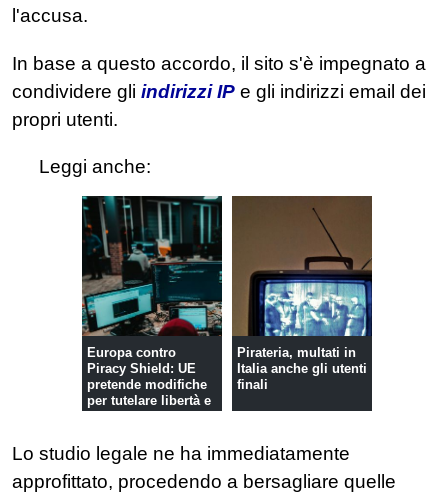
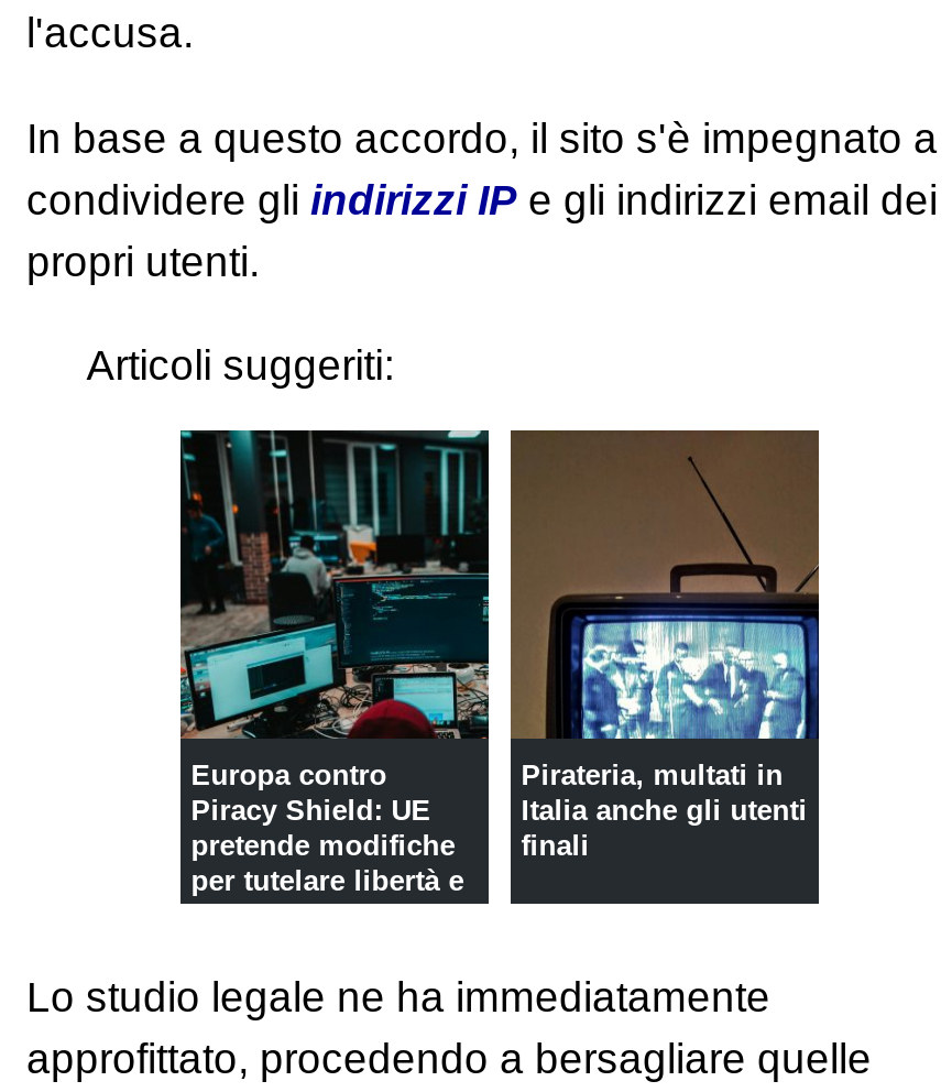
- Leggi anche:
+ Articoli suggeriti:
